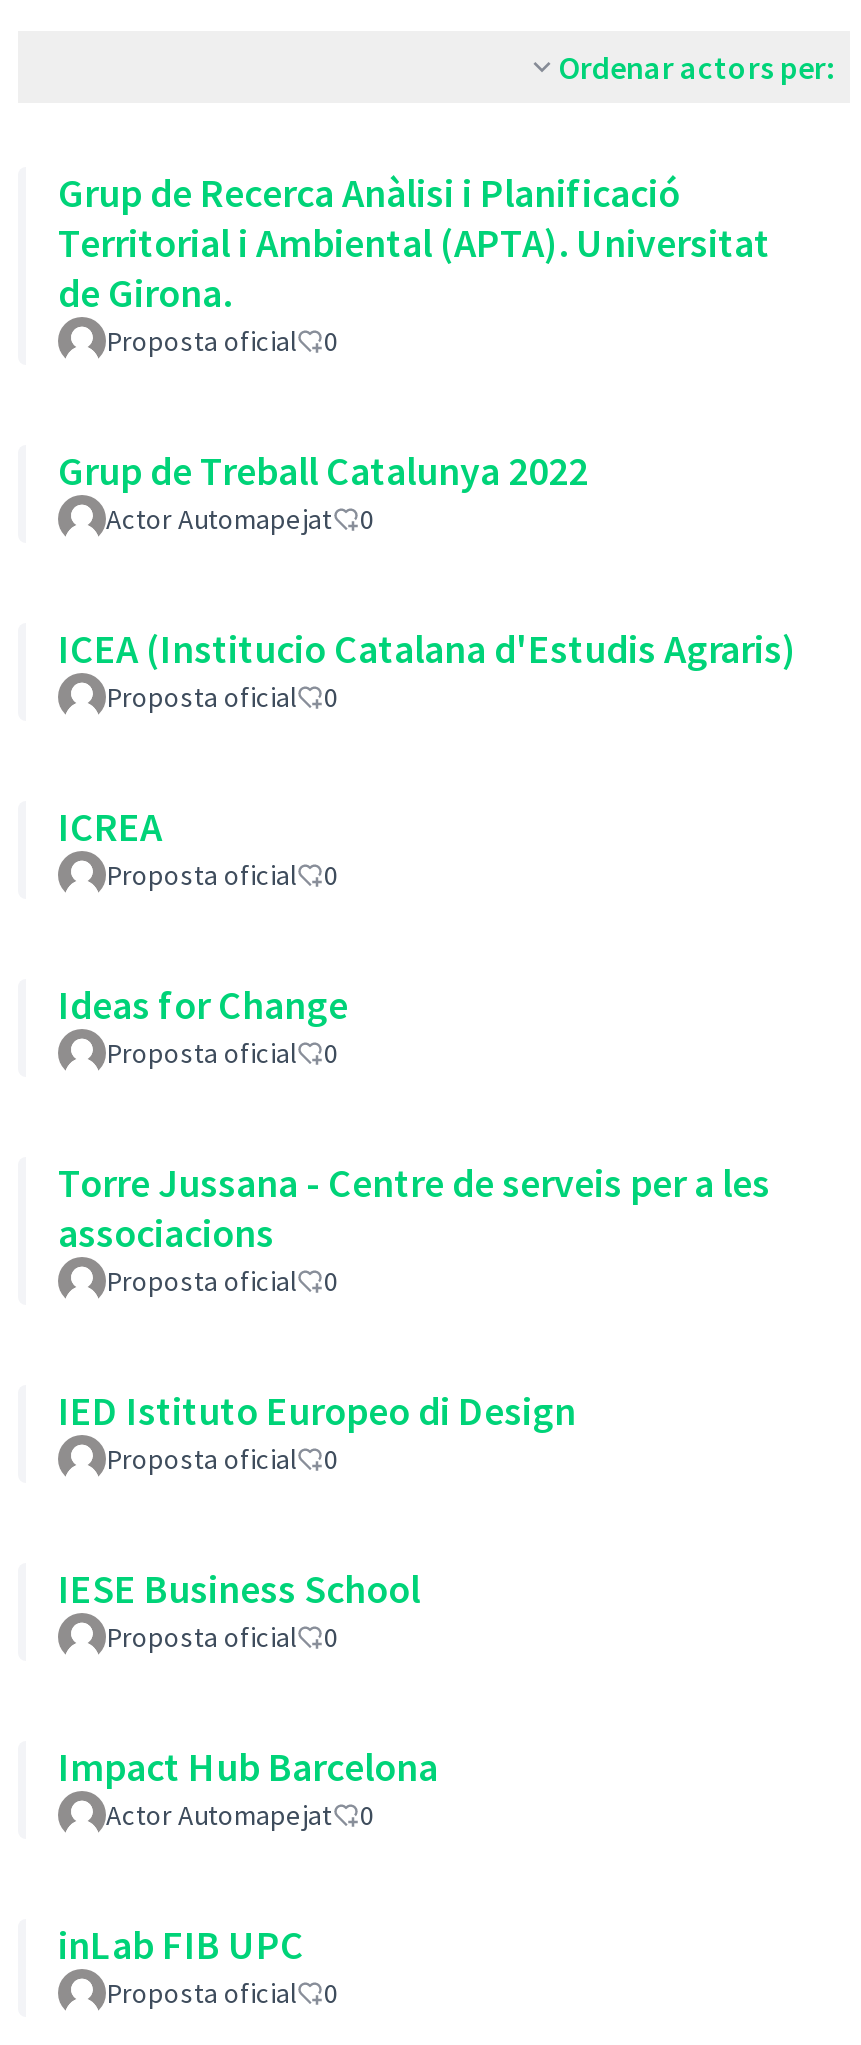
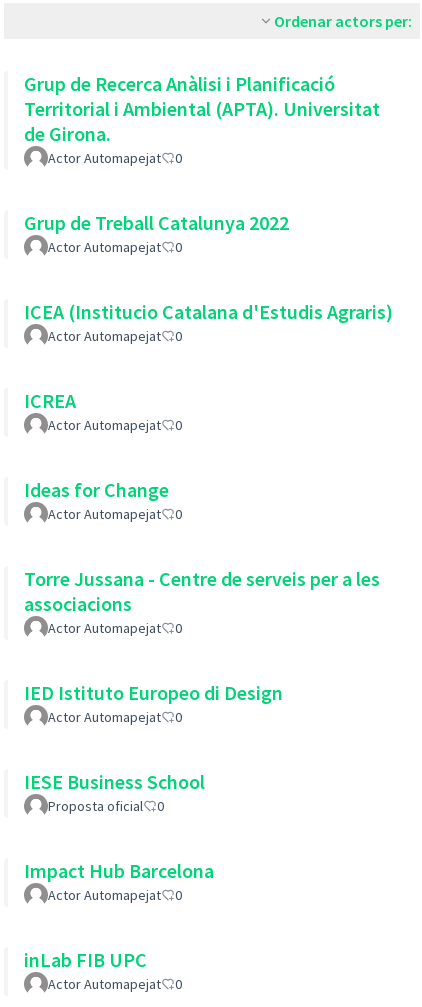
- Proposta oficial
+ Actor Automapejat

- Proposta oficial
+ Actor Automapejat

- Proposta oficial
+ Actor Automapejat

- Proposta oficial
+ Actor Automapejat

- Proposta oficial
+ Actor Automapejat

- Proposta oficial
+ Actor Automapejat

- Proposta oficial
+ Actor Automapejat
